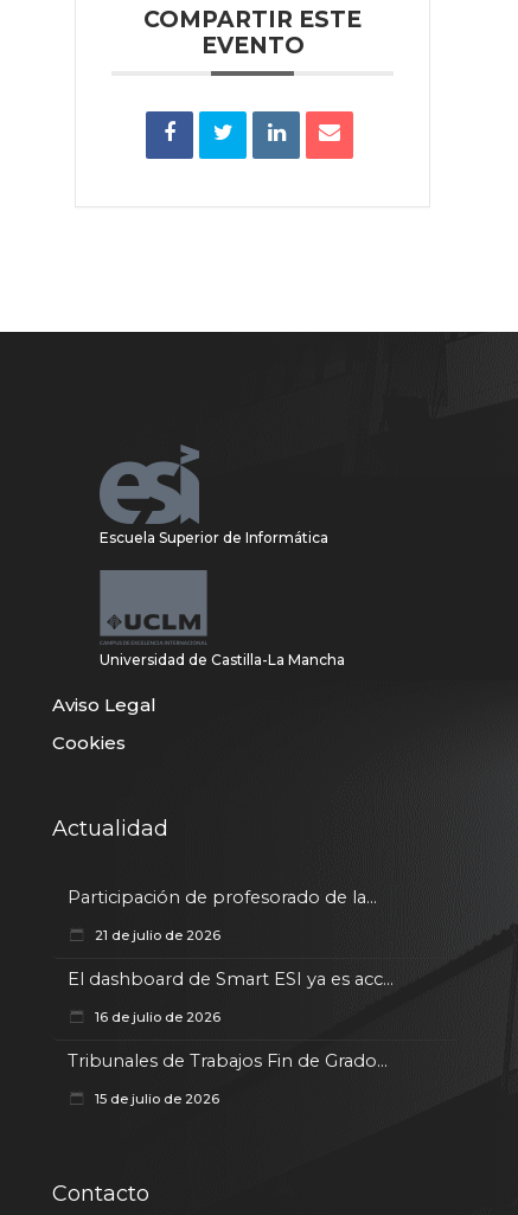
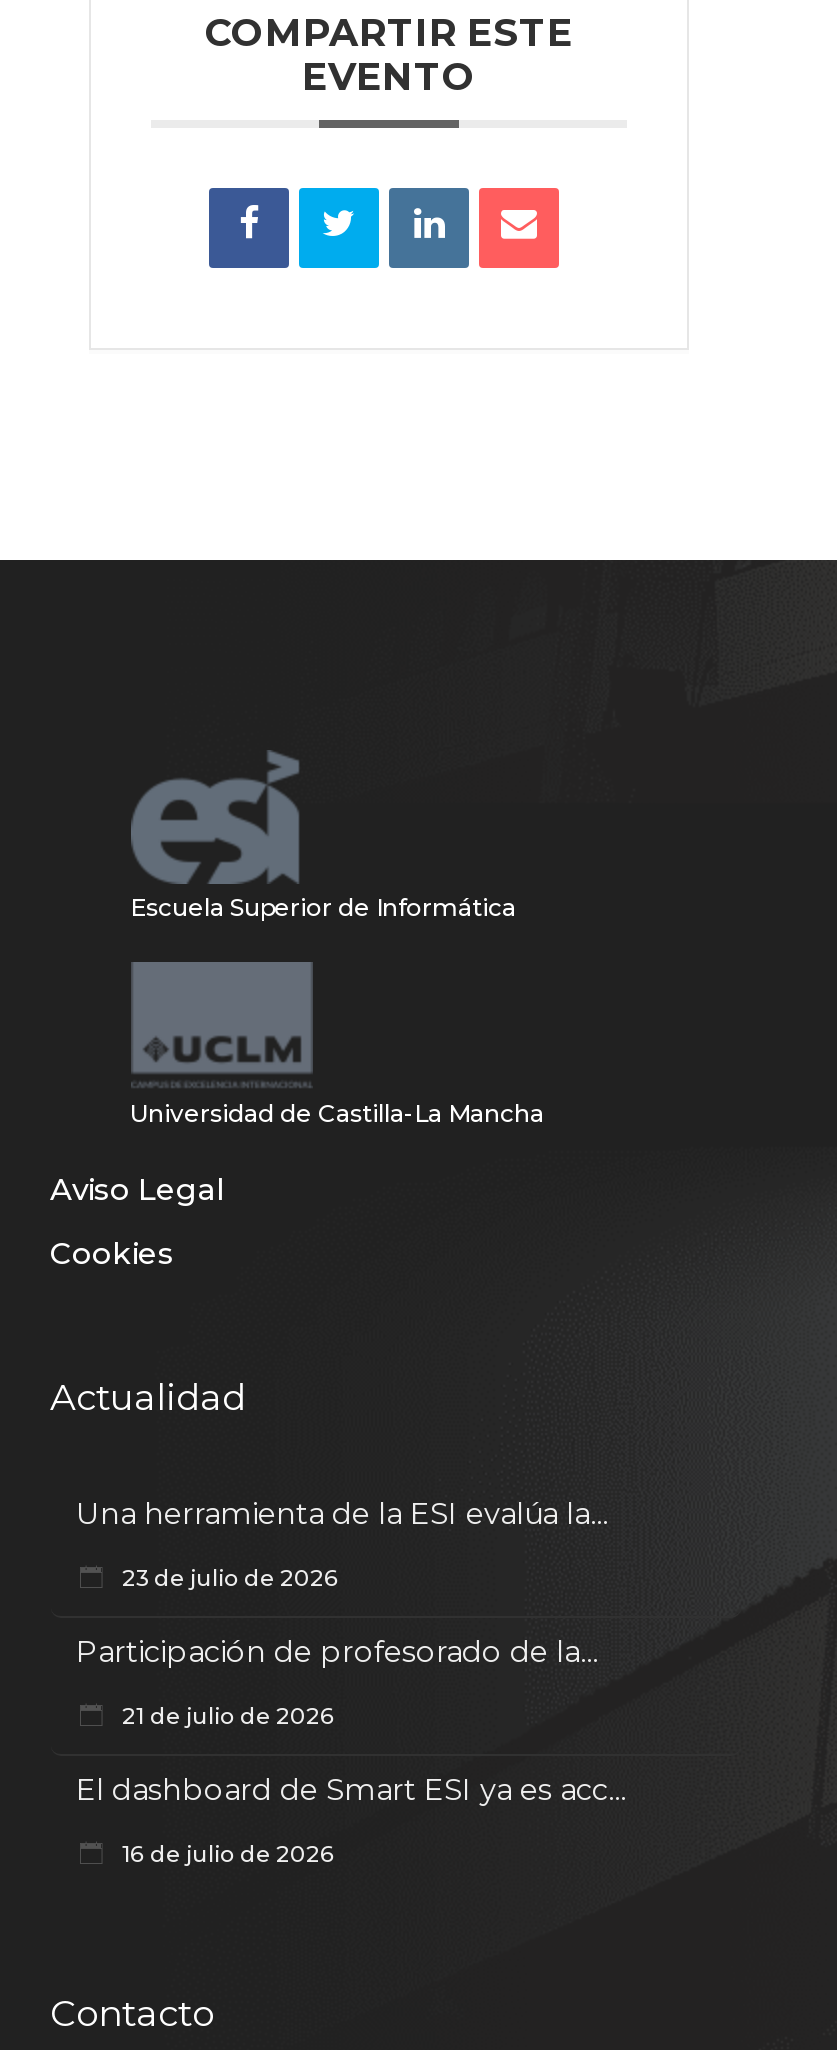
+ Una herramienta de la ESI evalúa la...
+ 23 de julio de 2026

moved down: Participación de profesorado de la... | 21 de julio de 2026 | El dashboard de Smart ESI ya es acc... | 16 de julio de 2026

- Tribunales de Trabajos Fin de Grado...
- 15 de julio de 2026
